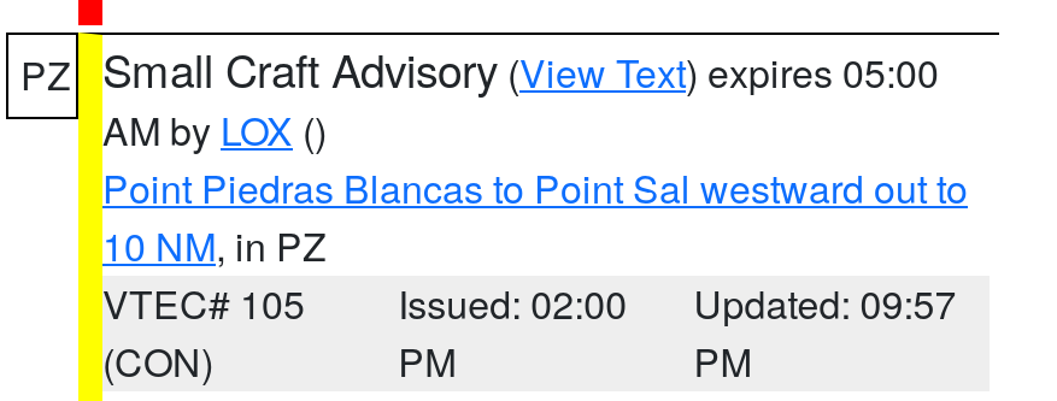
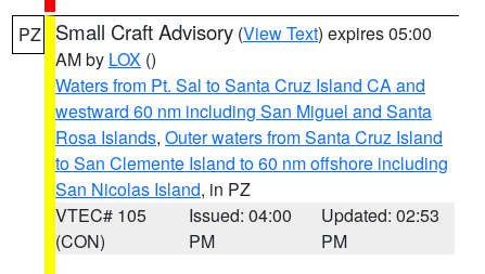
- Point Piedras Blancas to Point Sal westward out to
- 10 NM, in PZ
+ Waters from Pt. Sal to Santa Cruz Island CA and
+ westward 60 nm including San Miguel and Santa
+ Rosa Islands, Outer waters from Santa Cruz Island
+ to San Clemente Island to 60 nm offshore including
+ San Nicolas Island, in PZ

- Issued: 02:00
+ Issued: 04:00

- Updated: 09:57
+ Updated: 02:53
